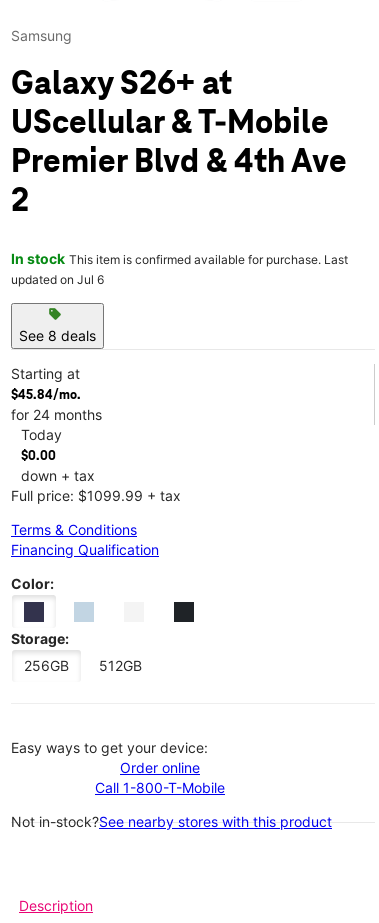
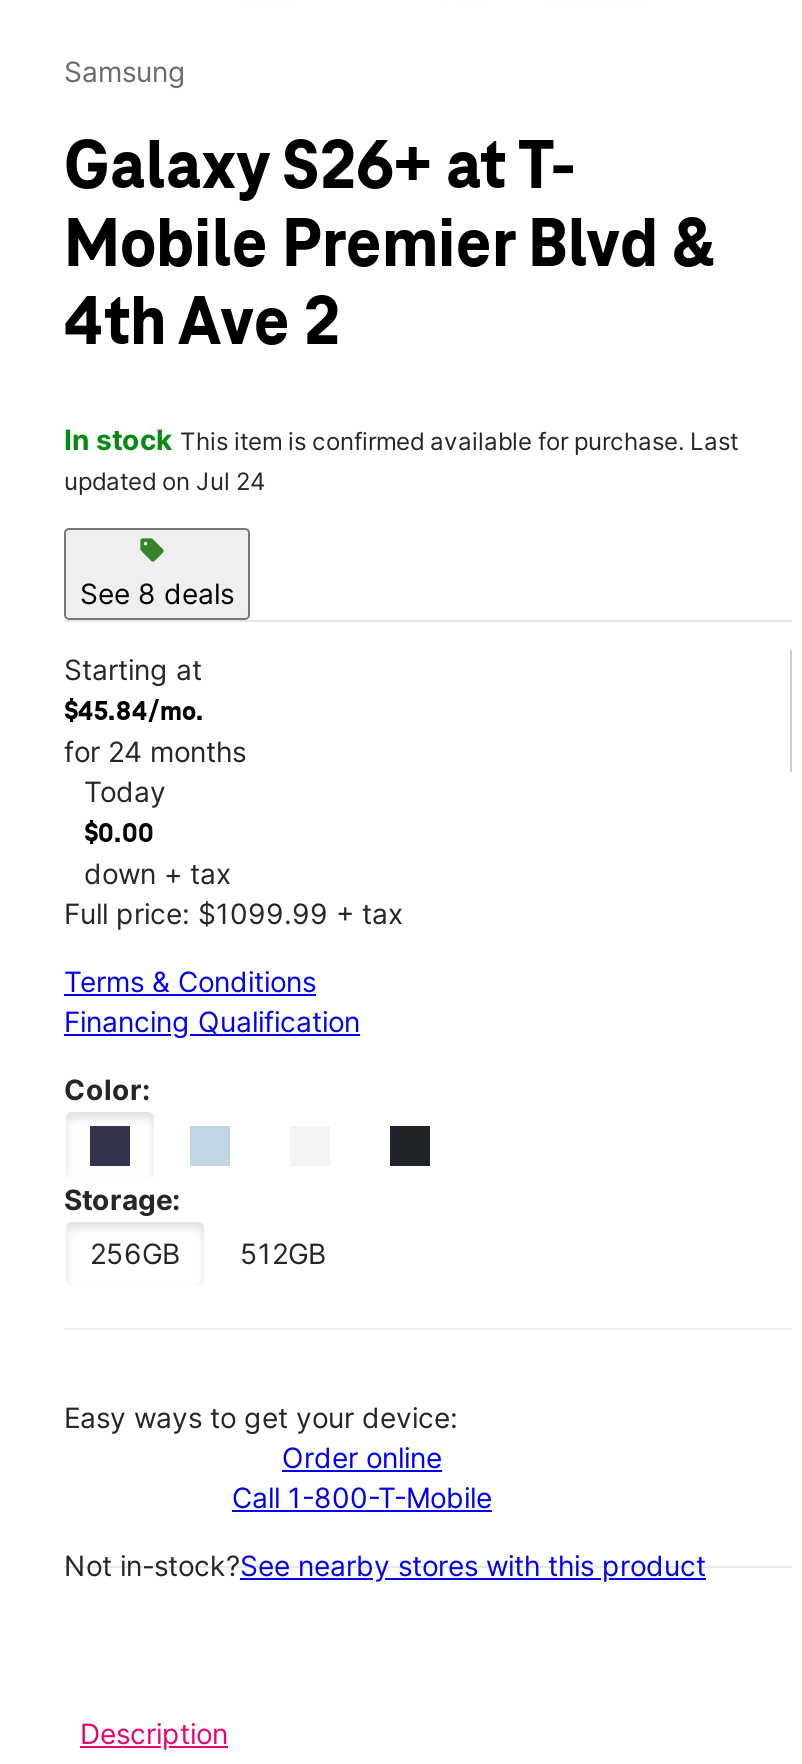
- Galaxy S26+ at
- UScellular & T-Mobile
- Premier Blvd & 4th Ave
- 2
+ Galaxy S26+ at T-
+ Mobile Premier Blvd &
+ 4th Ave 2

- updated on Jul 6
+ updated on Jul 24
